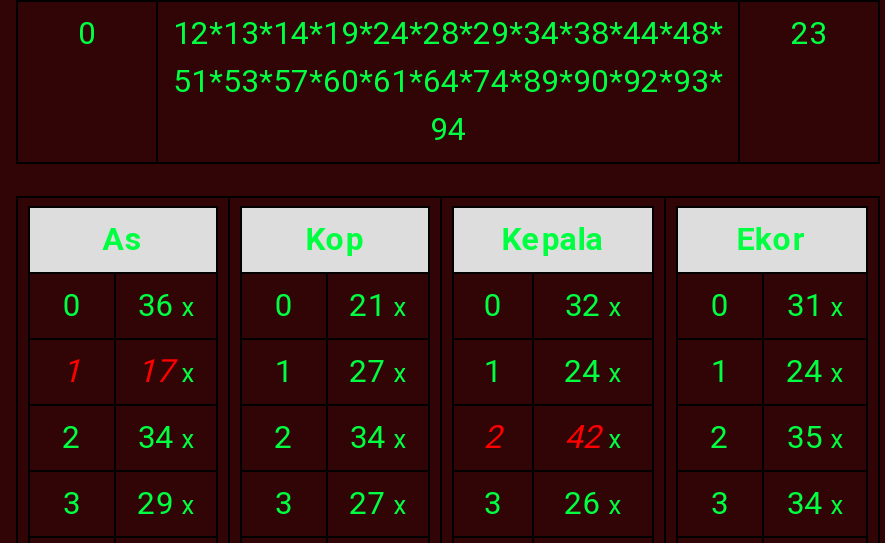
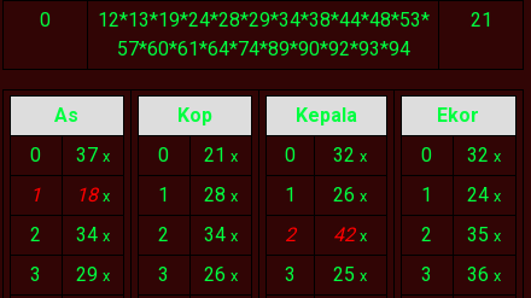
- 12*13*14*19*24*28*29*34*38*44*48*
- 51*53*57*60*61*64*74*89*90*92*93*
- 94
+ 12*13*19*24*28*29*34*38*44*48*53*
+ 57*60*61*64*74*89*90*92*93*94

- 23
+ 21

- 0 36 x
+ 0 37 x

- 0 31 x
+ 0 32 x

- 1 17 x
+ 1 18 x

- 1 27 x
+ 1 28 x

- 1 24 x
+ 1 26 x

- 3 27 x
+ 3 26 x

- 3 26 x
+ 3 25 x

- 3 34 x
+ 3 36 x
